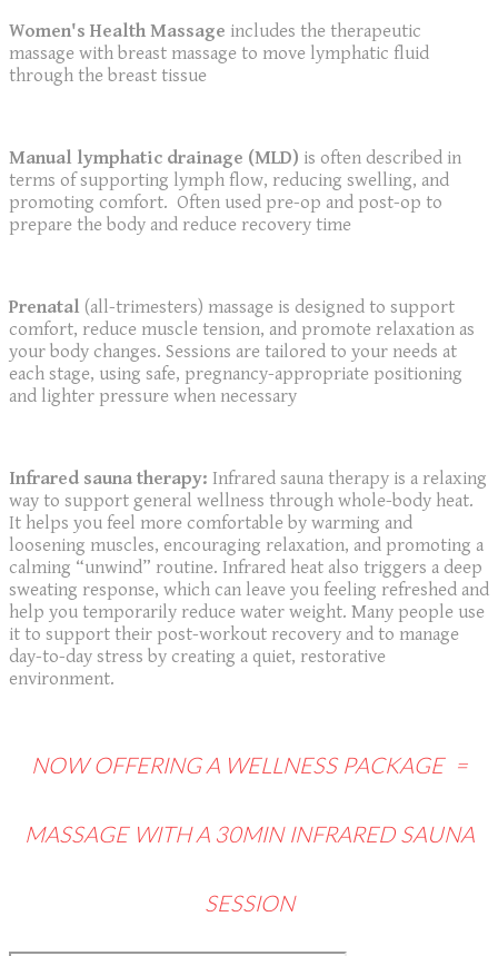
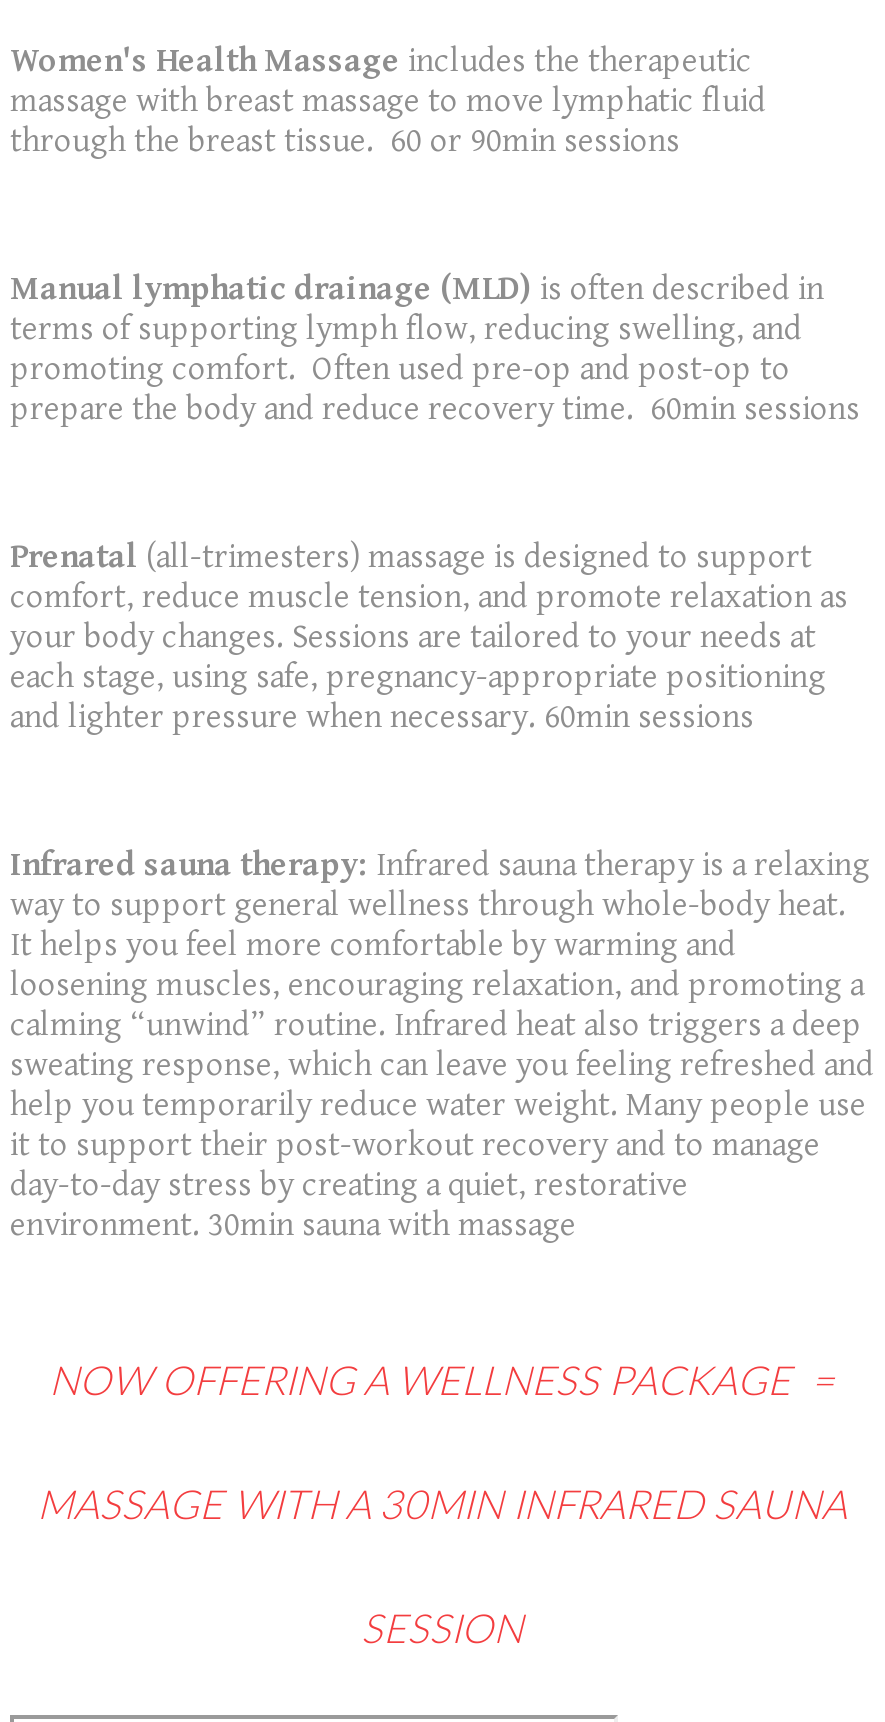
- through the breast tissue
+ through the breast tissue. 60 or 90min sessions

- prepare the body and reduce recovery time
+ prepare the body and reduce recovery time. 60min sessions

- and lighter pressure when necessary
+ and lighter pressure when necessary. 60min sessions

- environment.
+ environment. 30min sauna with massage
